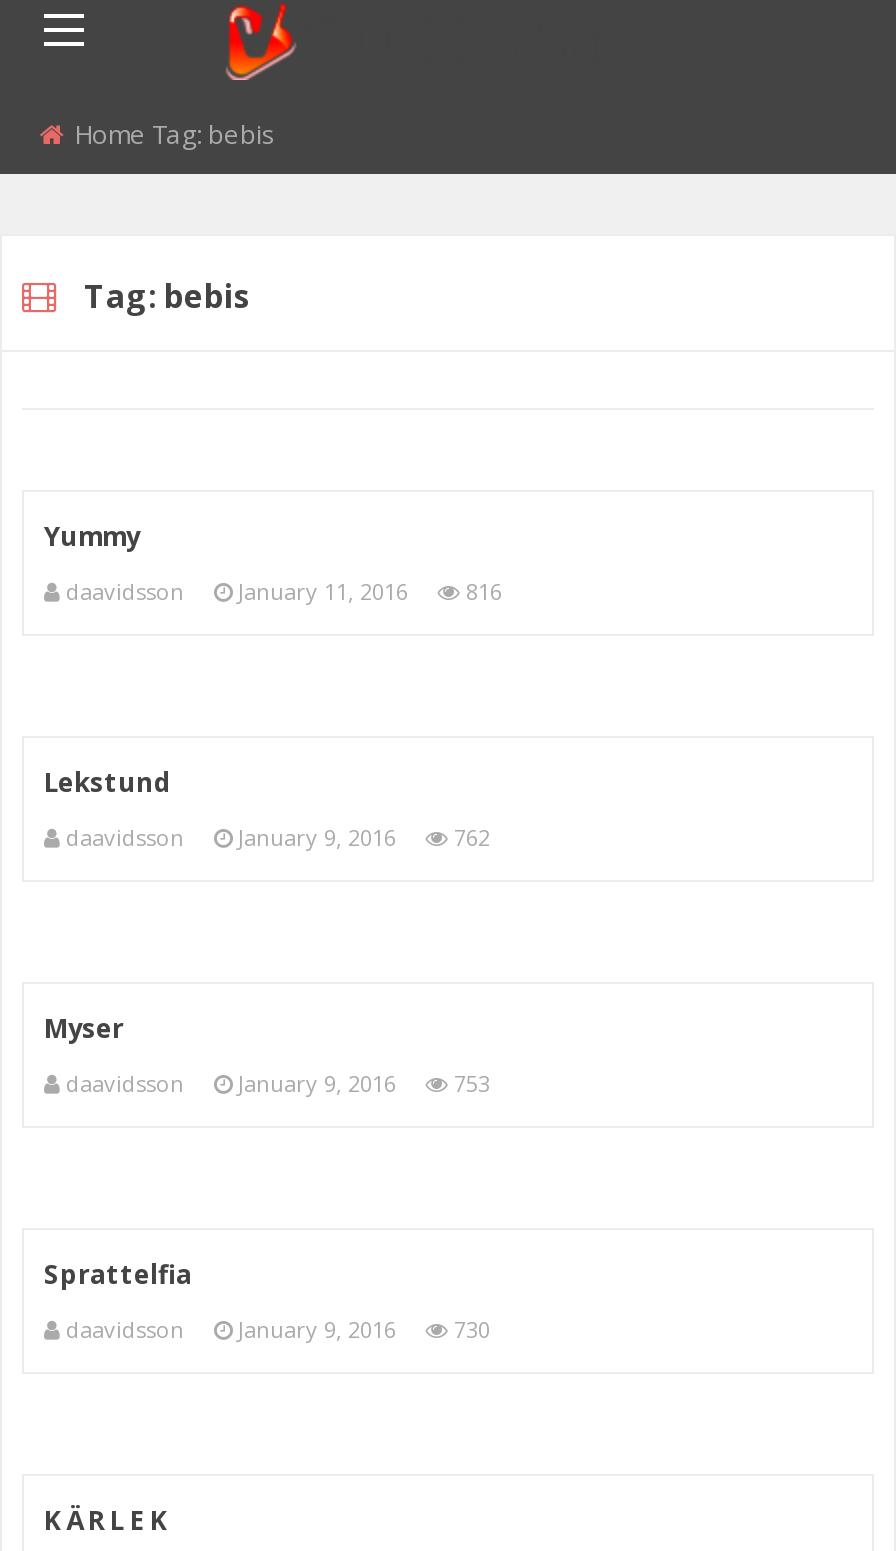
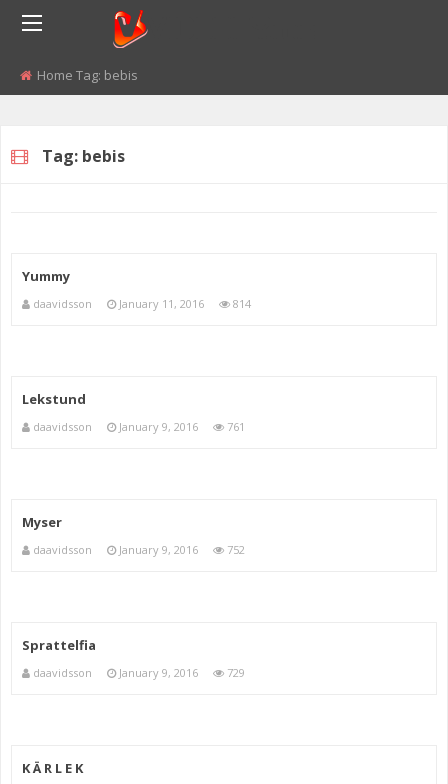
- daavidsson January 11, 2016 816
+ daavidsson January 11, 2016 814

- daavidsson January 9, 2016 762
+ daavidsson January 9, 2016 761

- daavidsson January 9, 2016 753
+ daavidsson January 9, 2016 752

- daavidsson January 9, 2016 730
+ daavidsson January 9, 2016 729
